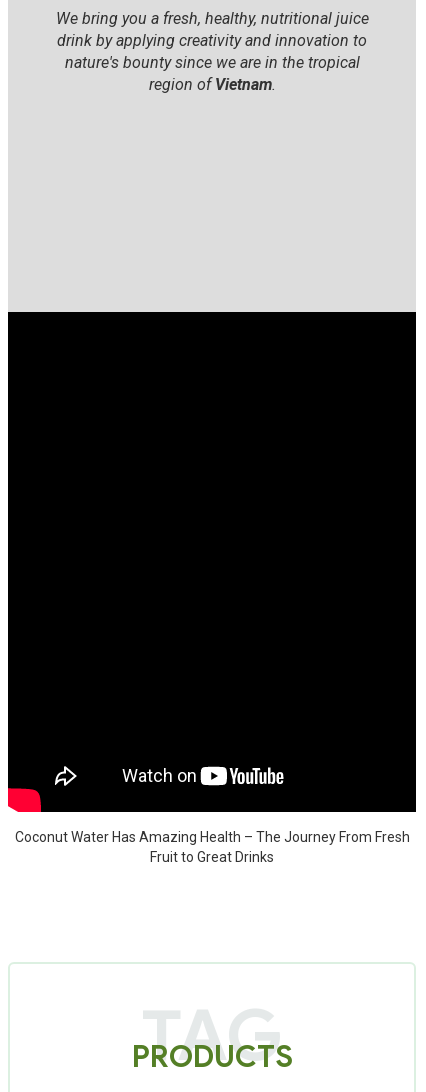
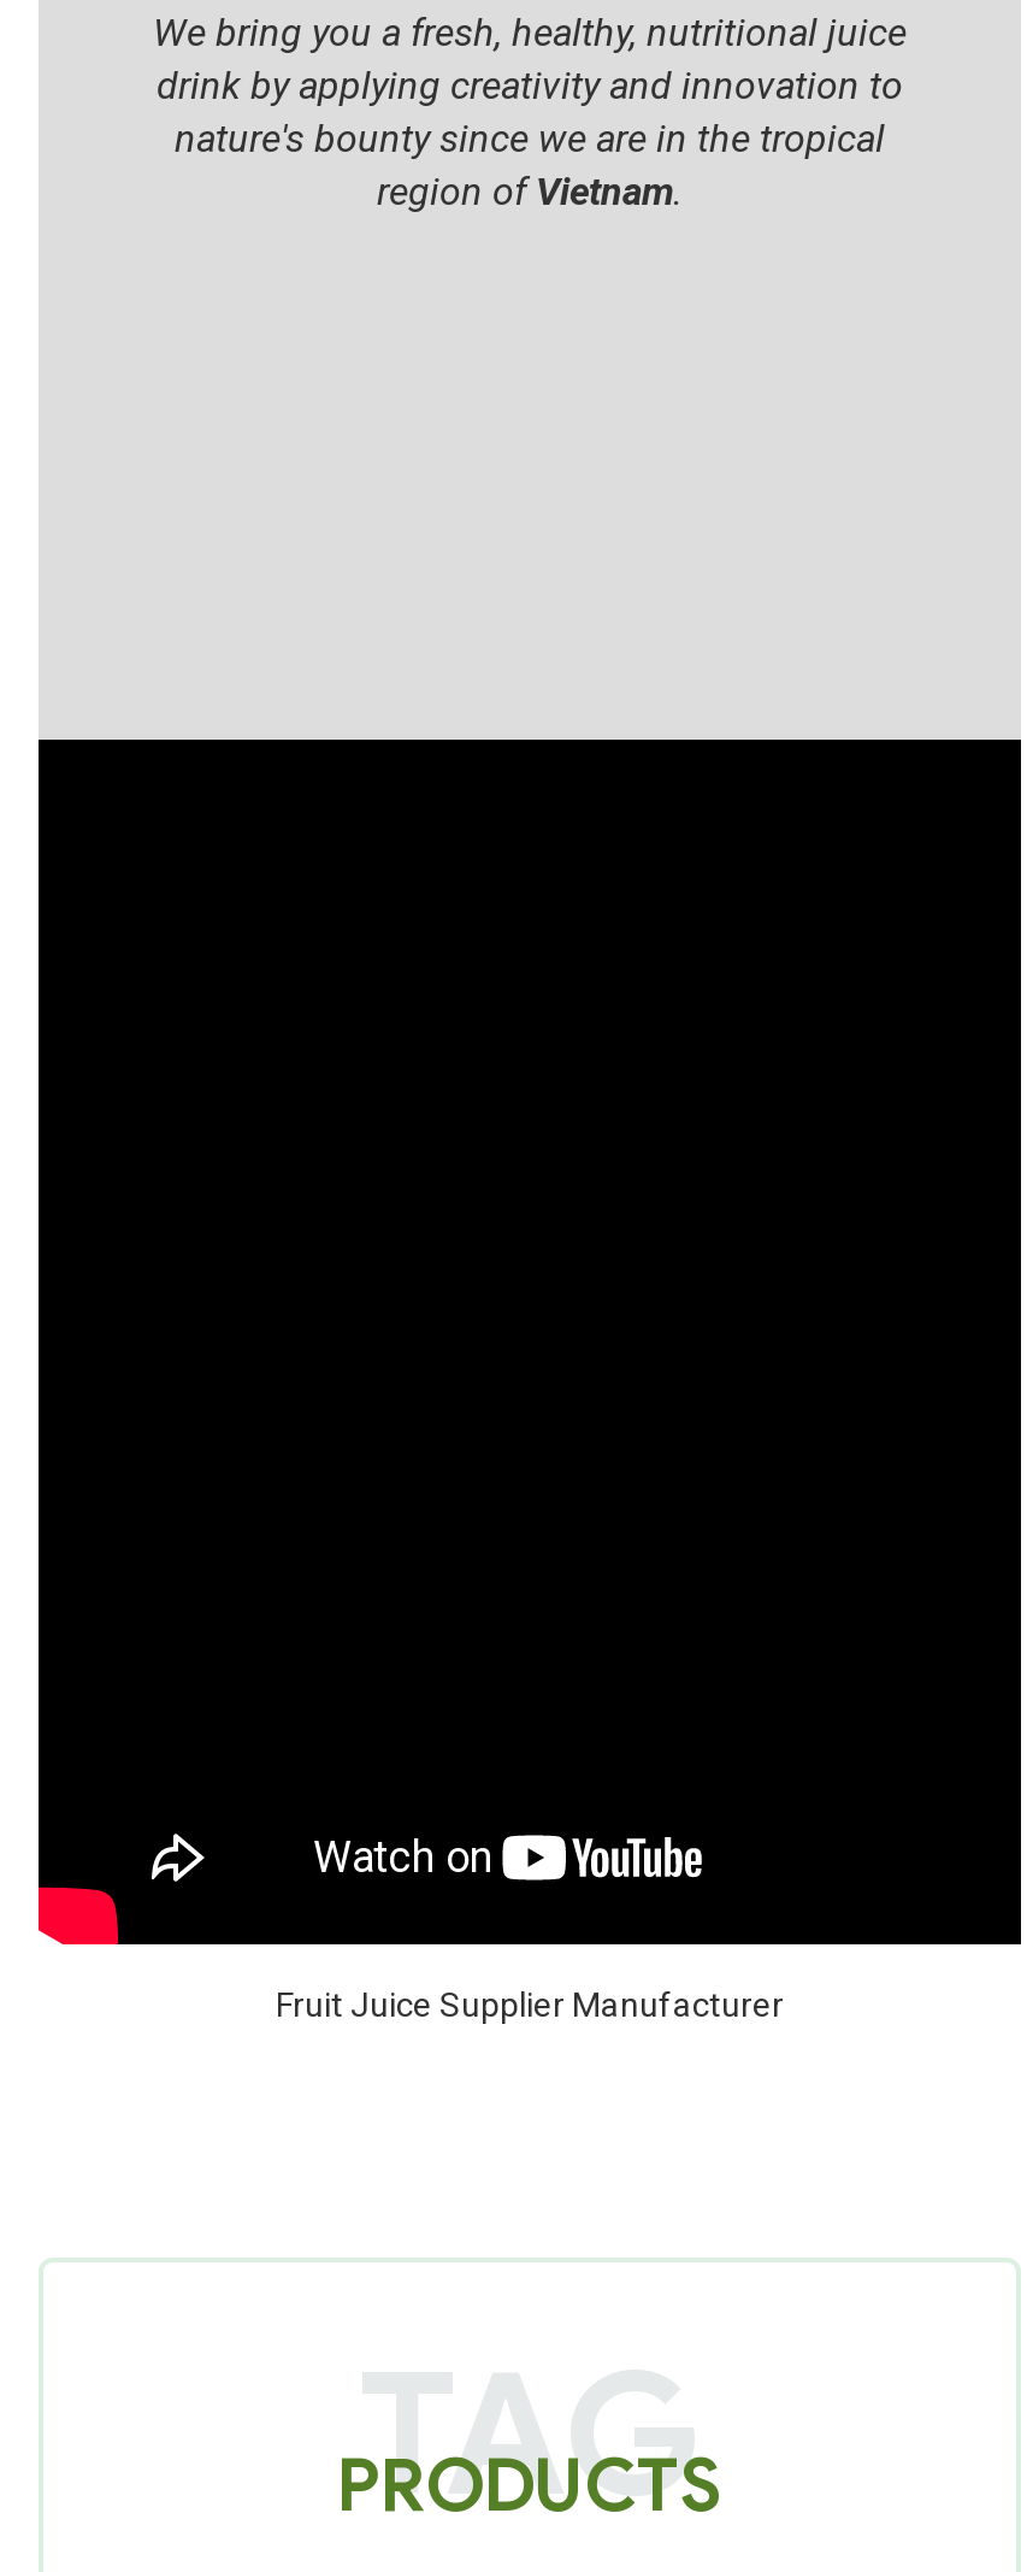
- Coconut Water Has Amazing Health – The Journey From Fresh
- Fruit to Great Drinks
+ Fruit Juice Supplier Manufacturer
